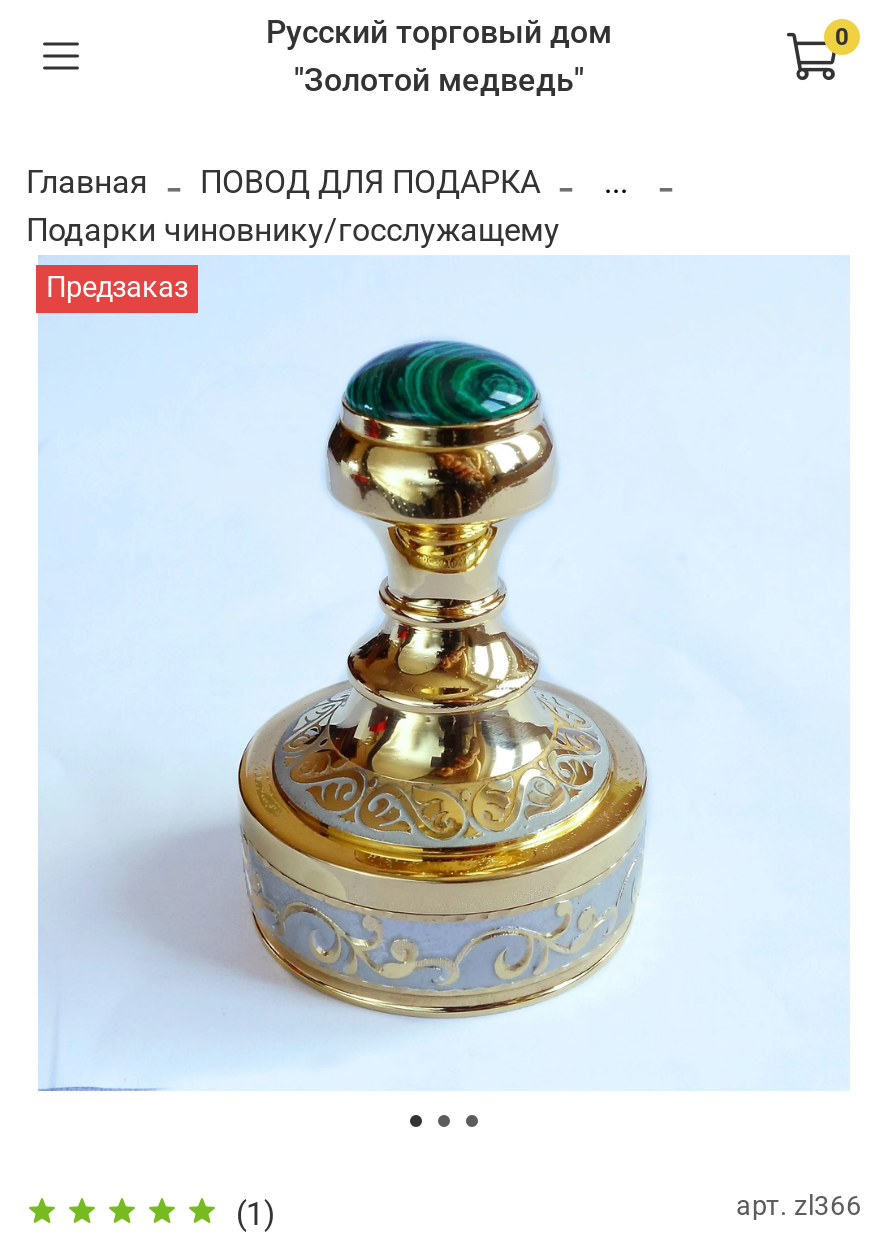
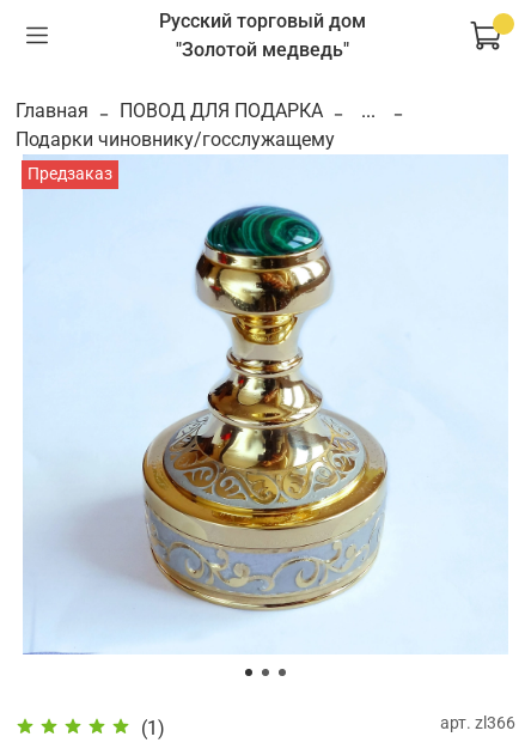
- 0
